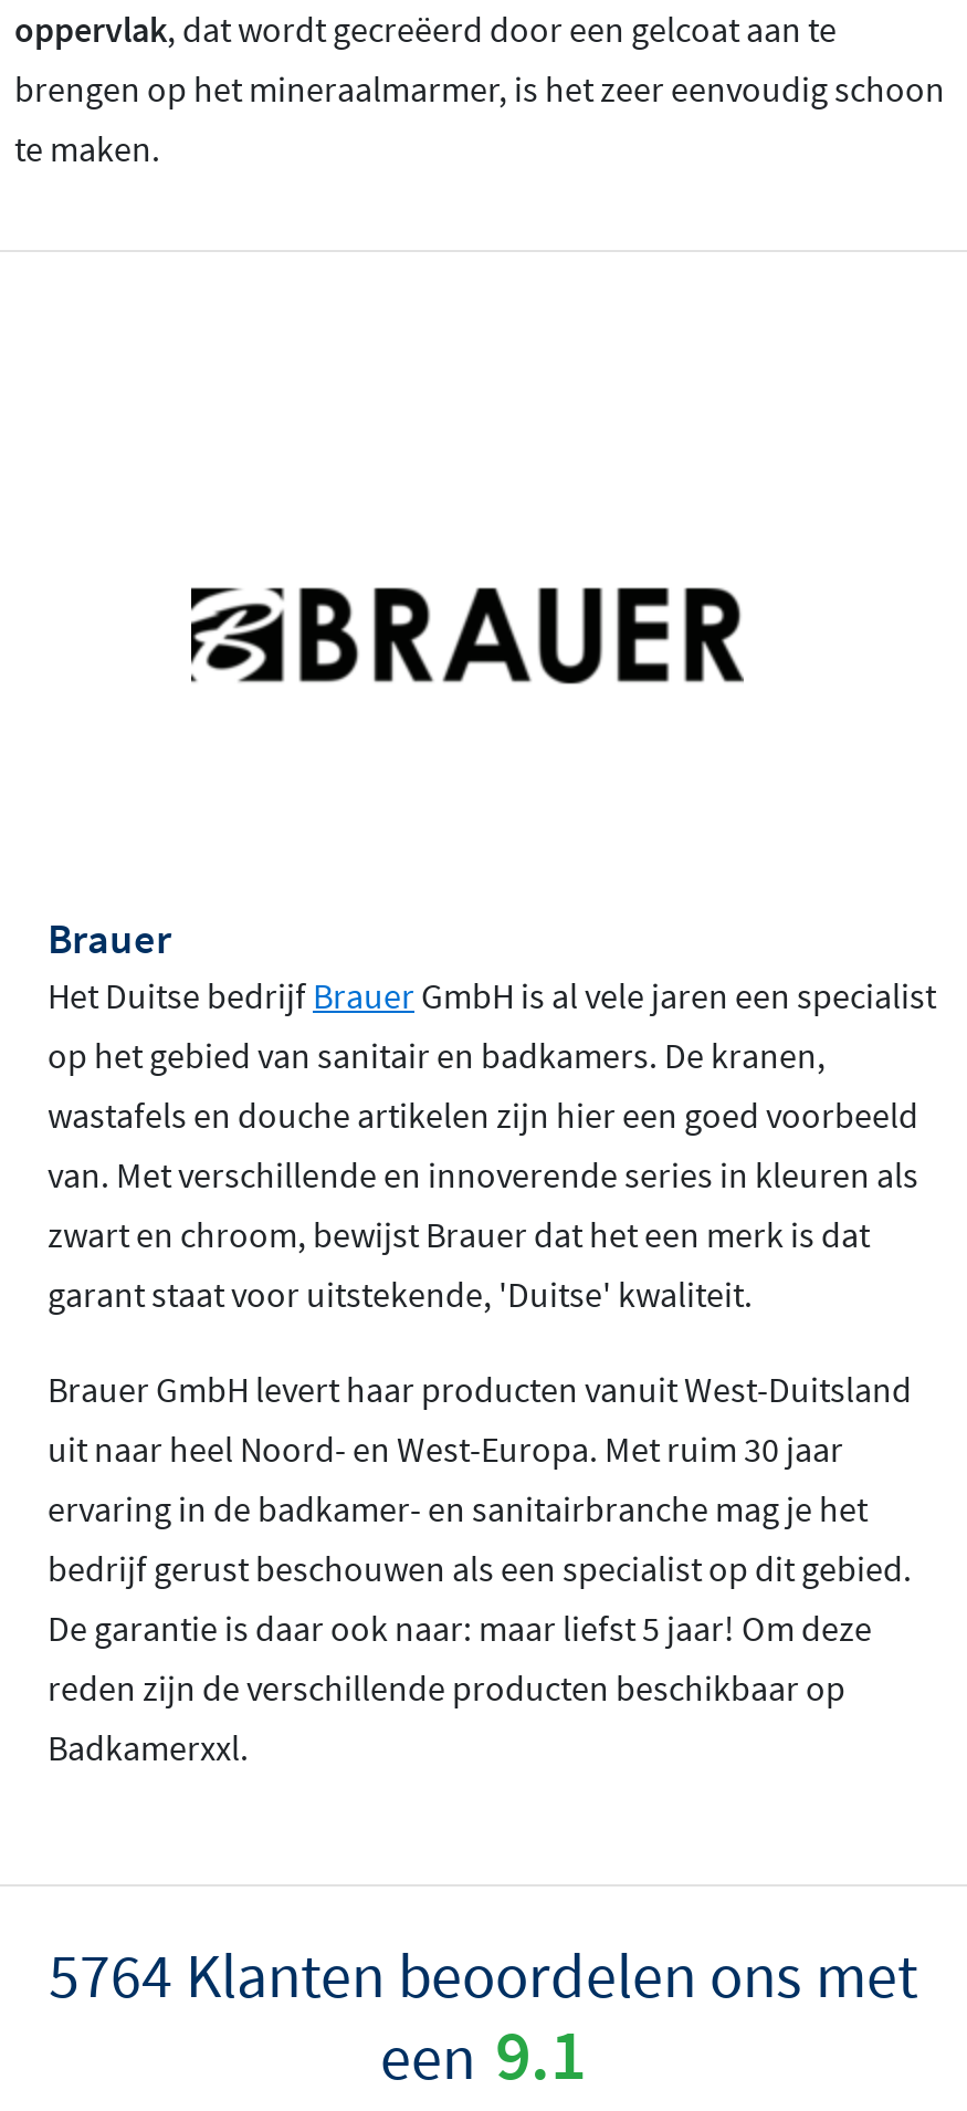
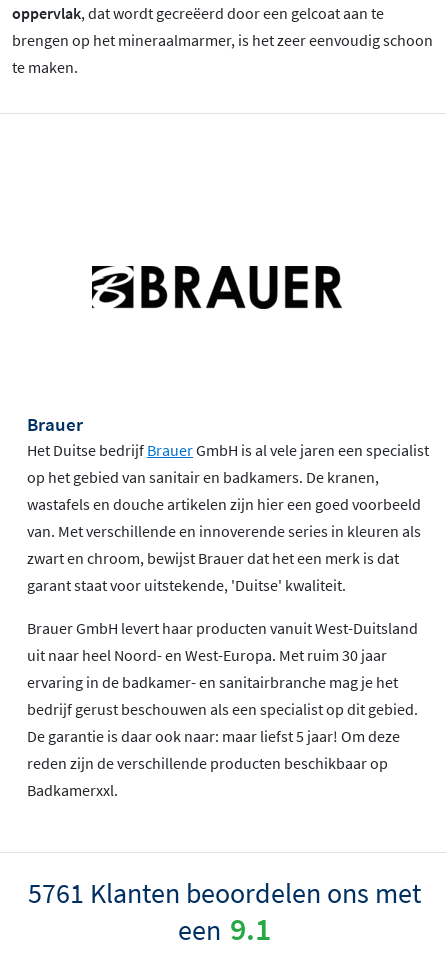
- 5764 Klanten beoordelen ons met
+ 5761 Klanten beoordelen ons met
